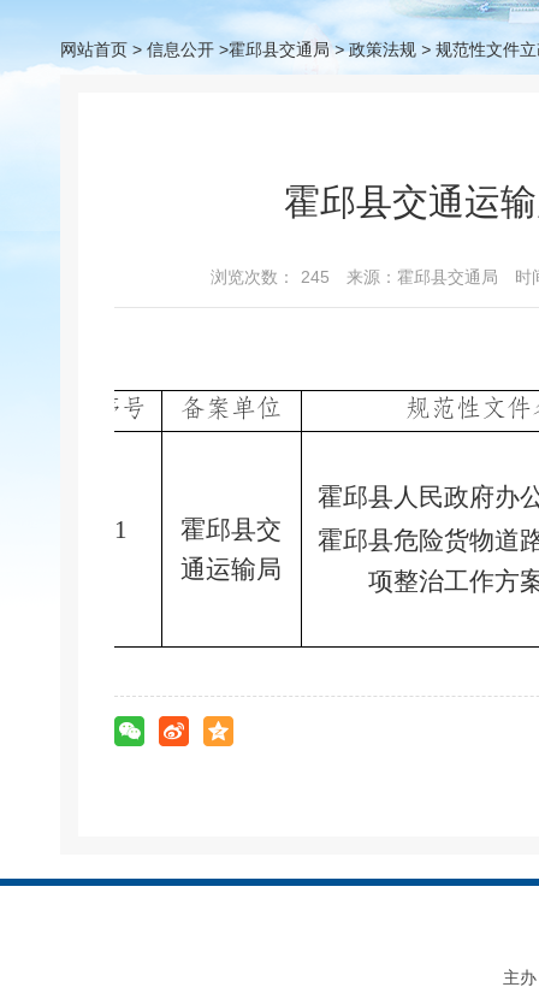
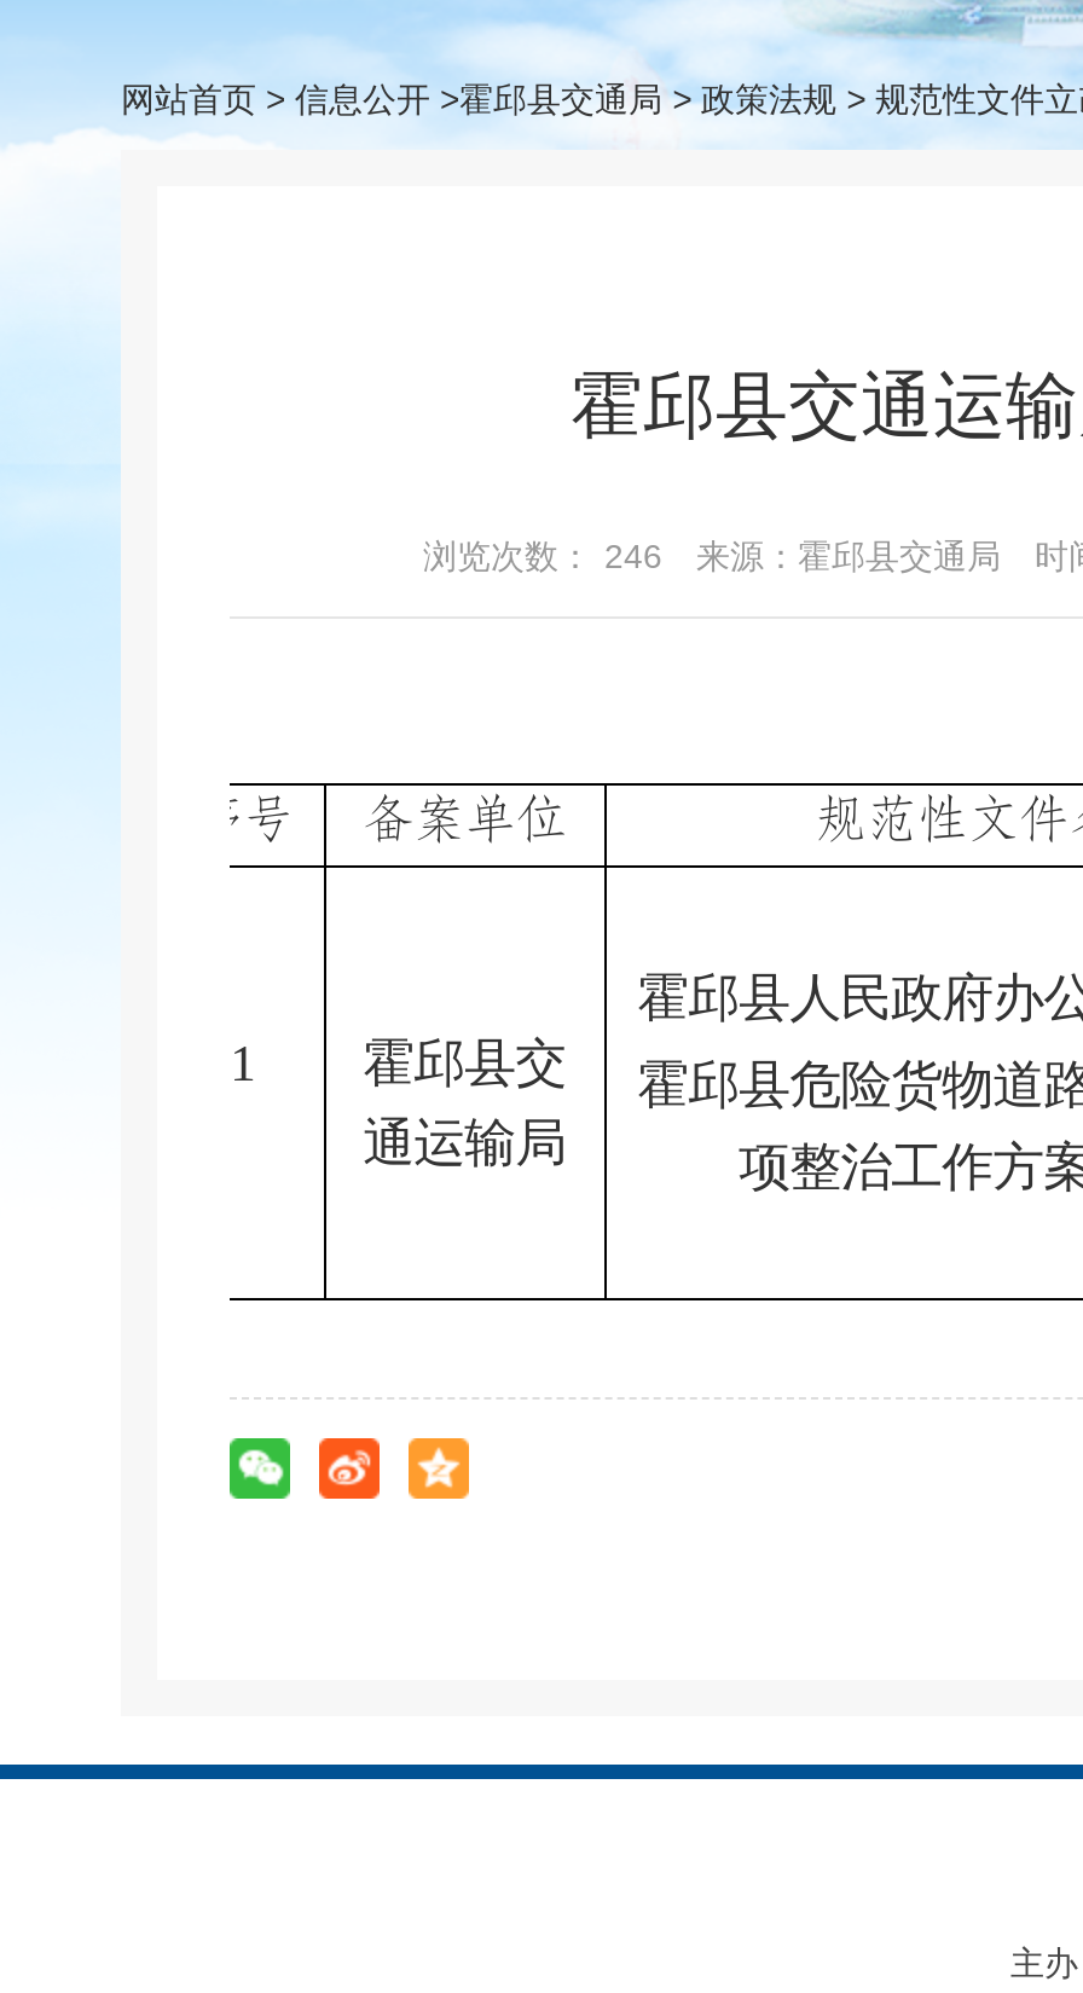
- 浏览次数： 245
+ 浏览次数： 246
